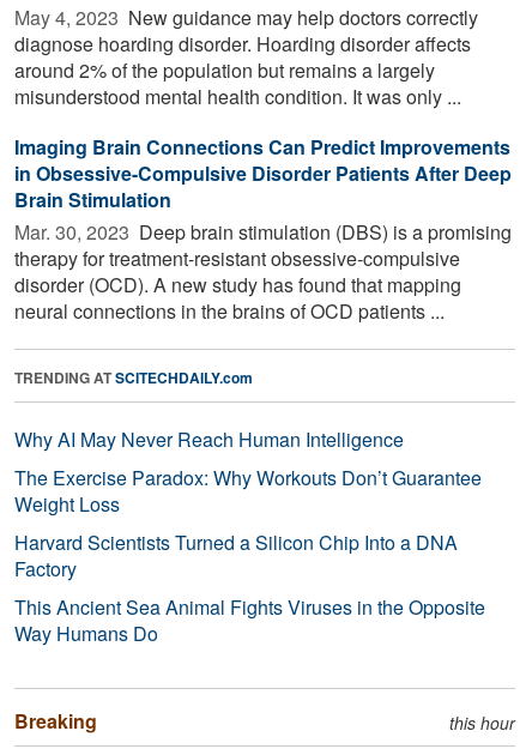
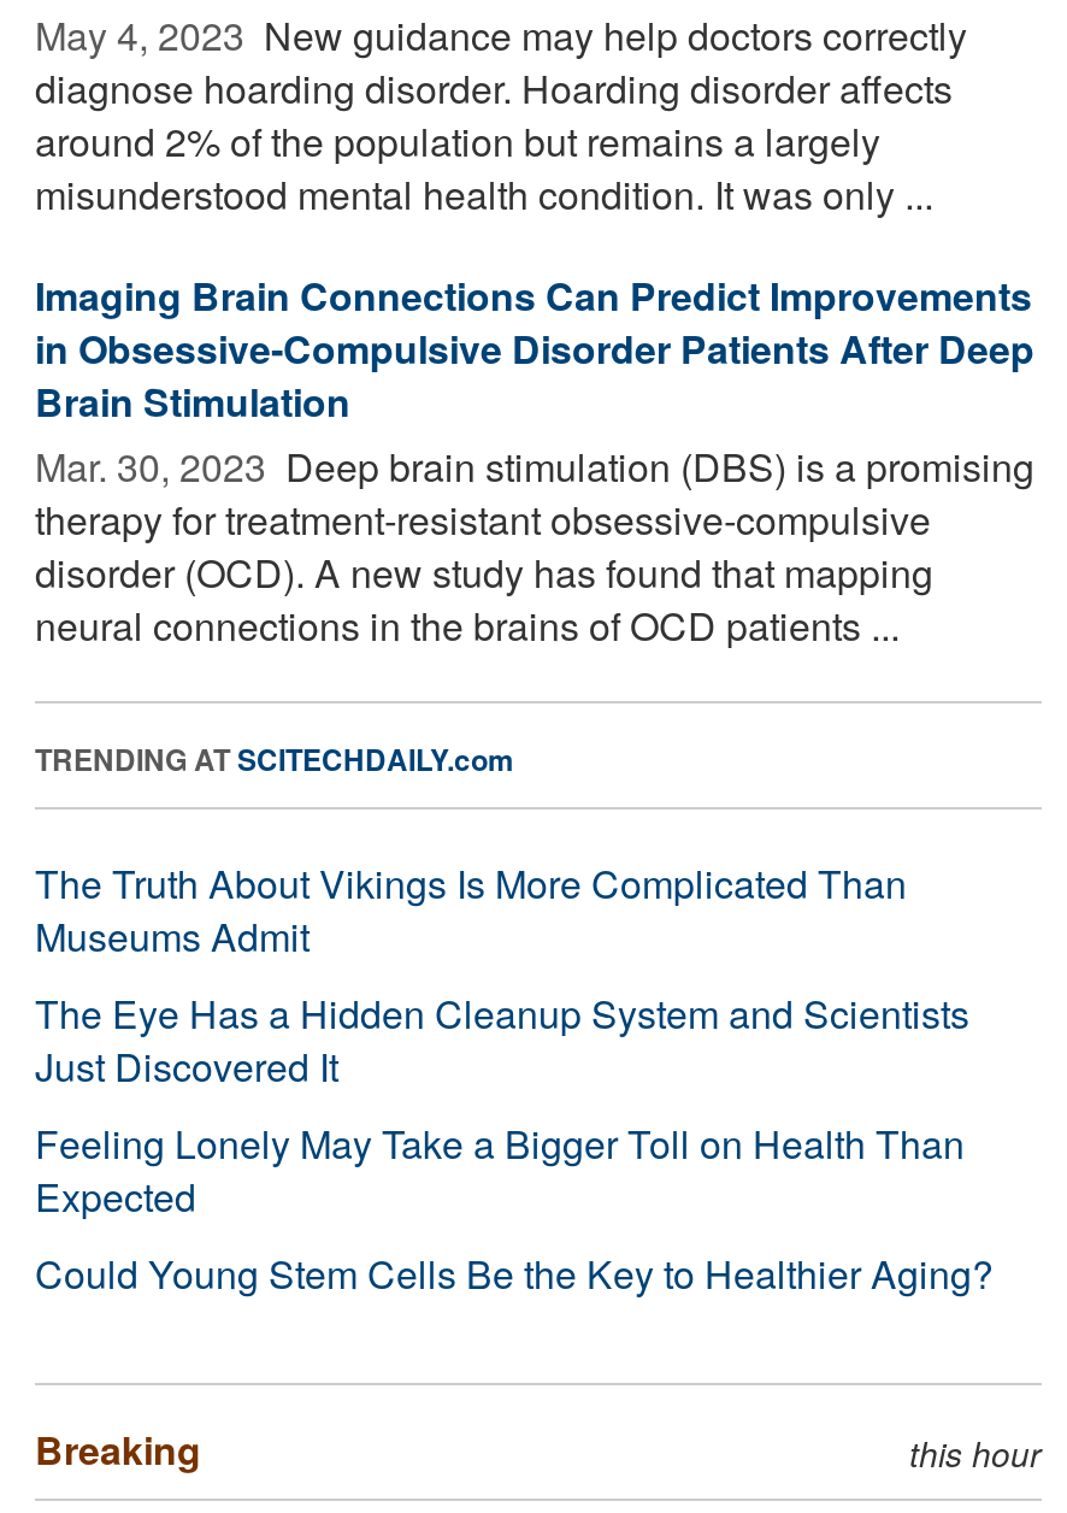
- Why AI May Never Reach Human Intelligence
- The Exercise Paradox: Why Workouts Don’t Guarantee
- Weight Loss
- Harvard Scientists Turned a Silicon Chip Into a DNA
- Factory
- This Ancient Sea Animal Fights Viruses in the Opposite
- Way Humans Do
+ The Truth About Vikings Is More Complicated Than
+ Museums Admit
+ The Eye Has a Hidden Cleanup System and Scientists
+ Just Discovered It
+ Feeling Lonely May Take a Bigger Toll on Health Than
+ Expected
+ Could Young Stem Cells Be the Key to Healthier Aging?
